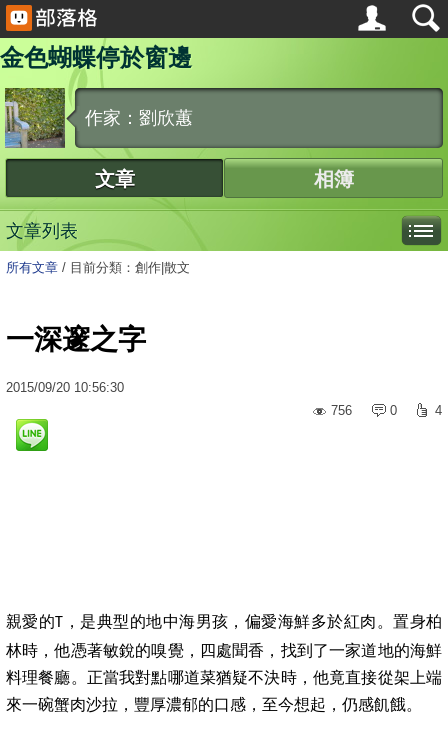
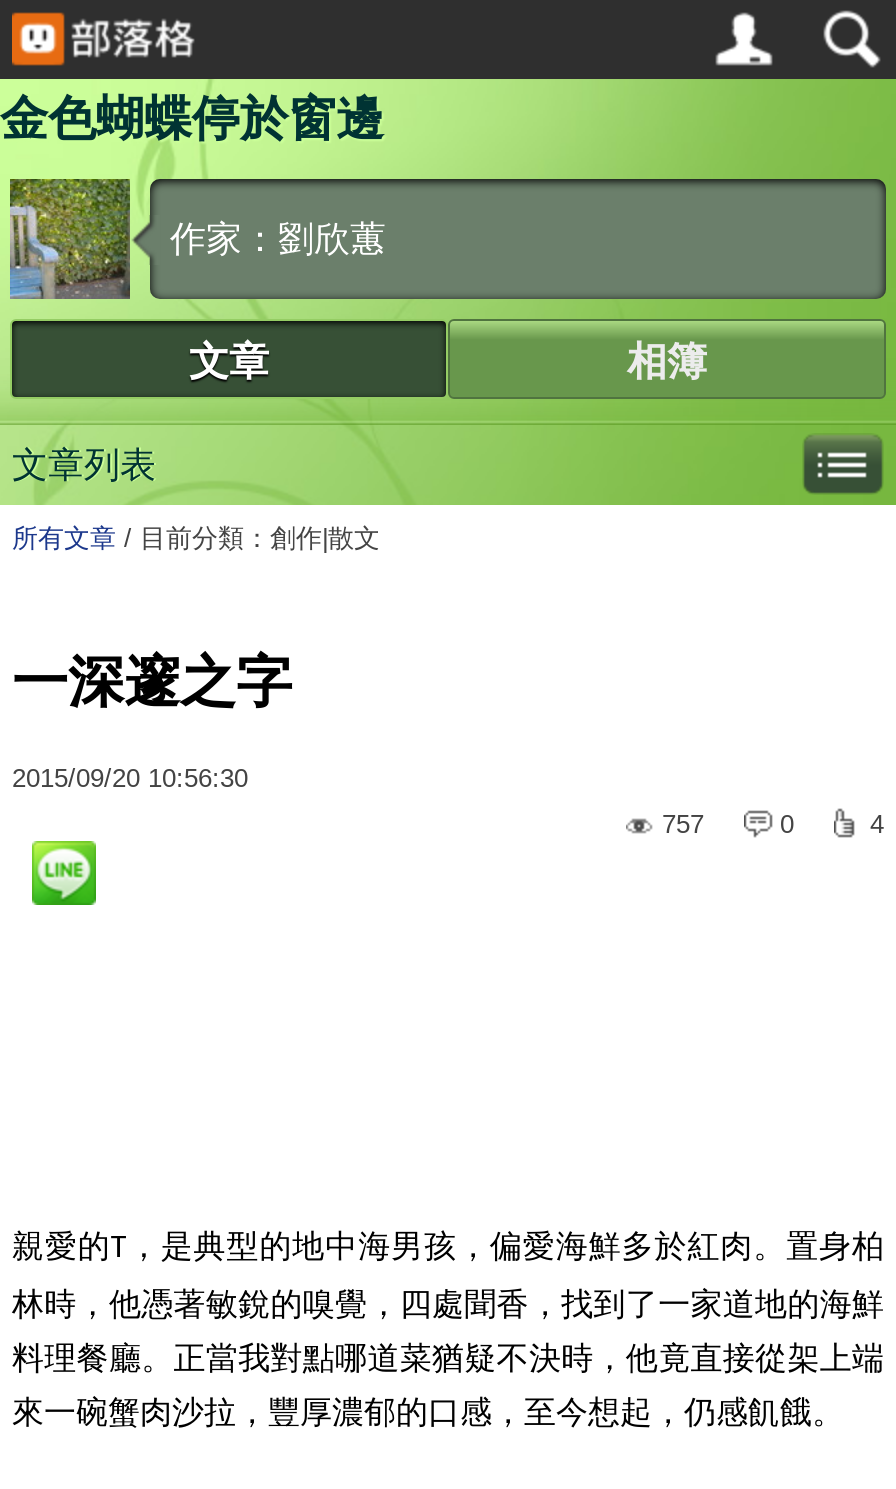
- 756
+ 757
